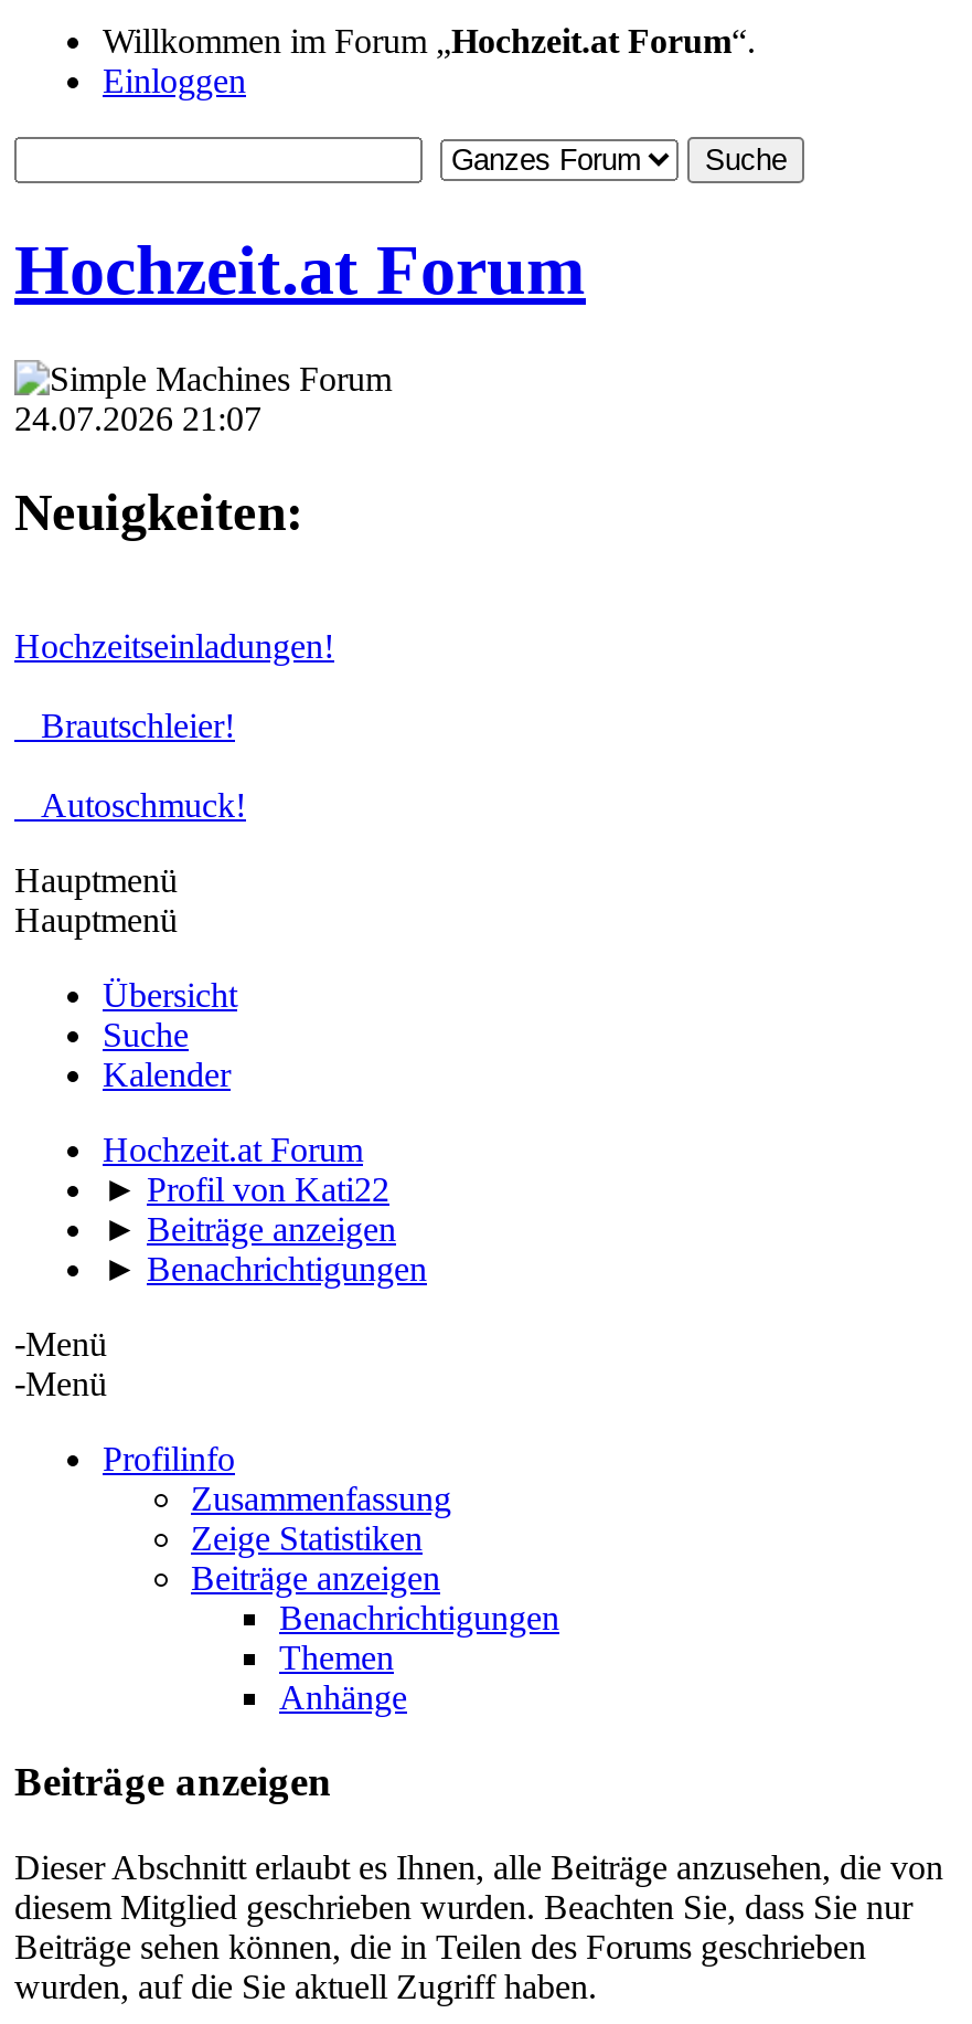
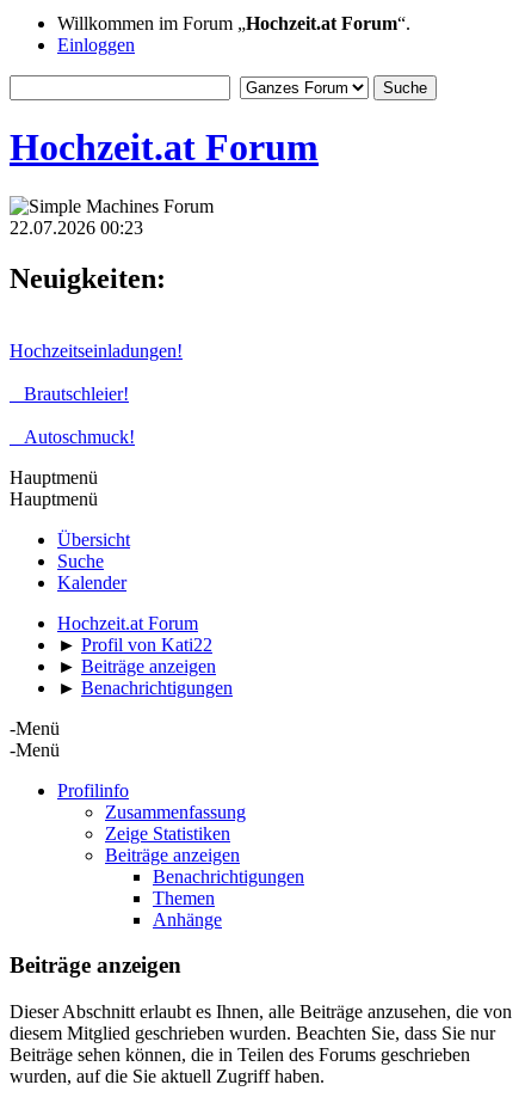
- 24.07.2026 21:07
+ 22.07.2026 00:23
